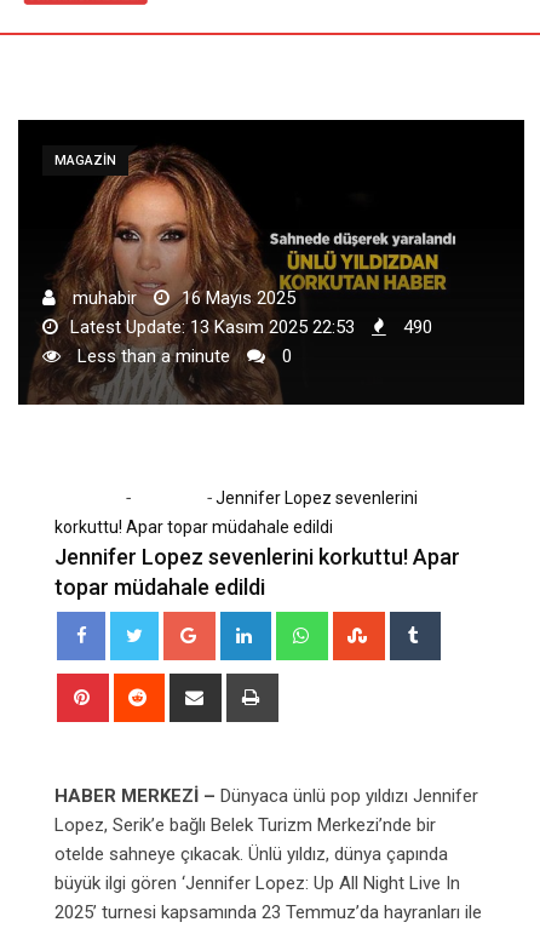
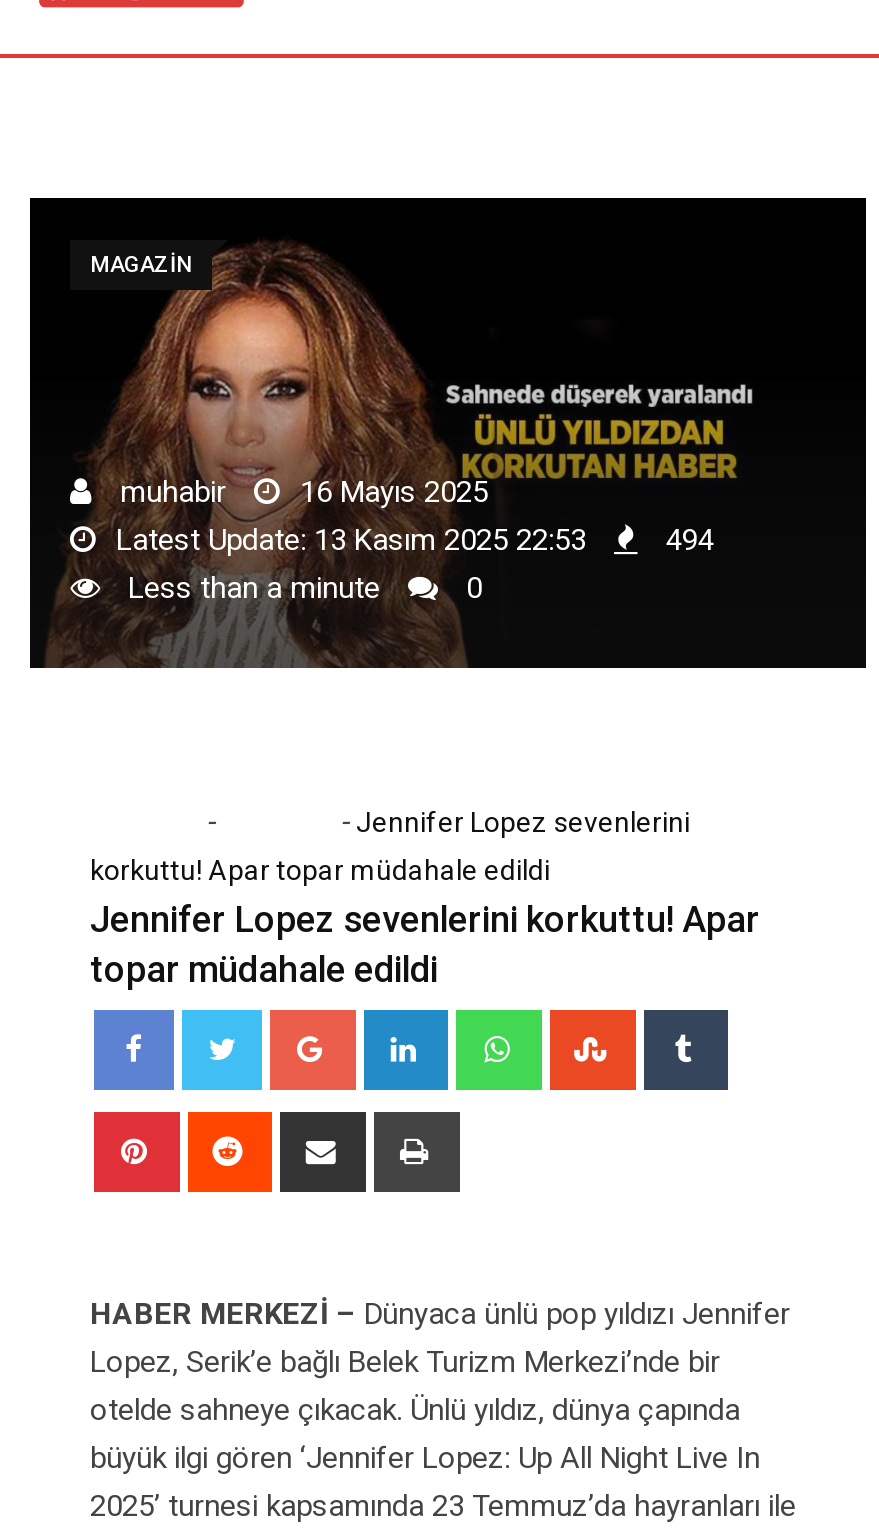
- Latest Update: 13 Kasım 2025 22:53 490
+ Latest Update: 13 Kasım 2025 22:53 494
